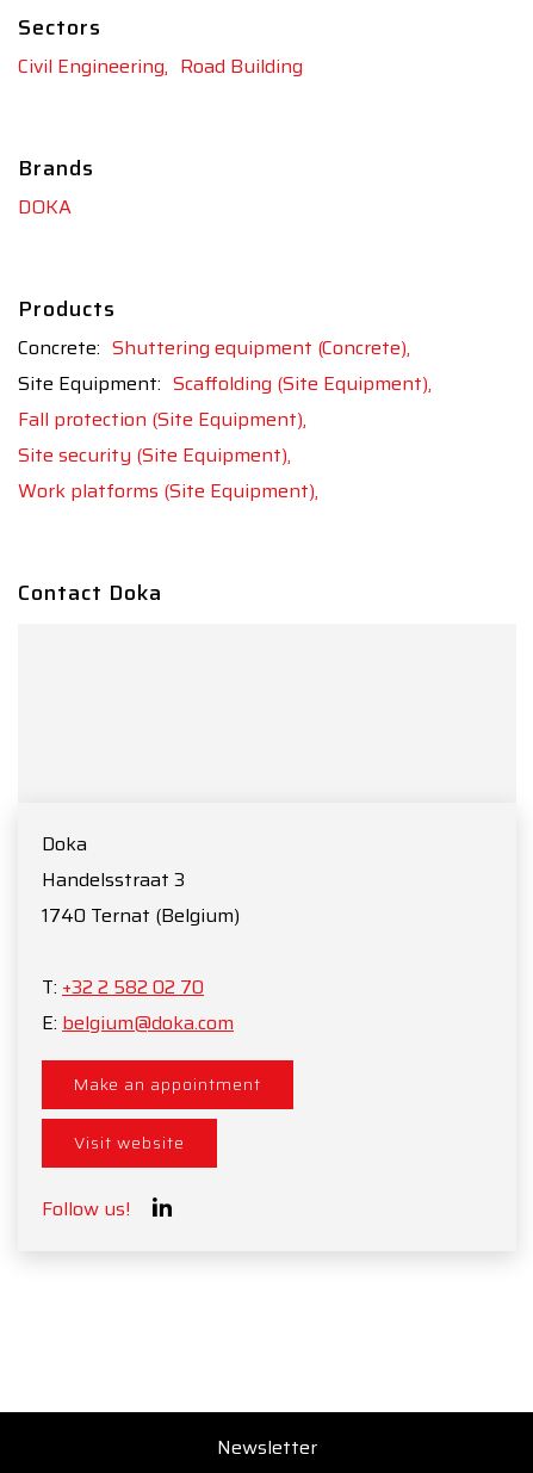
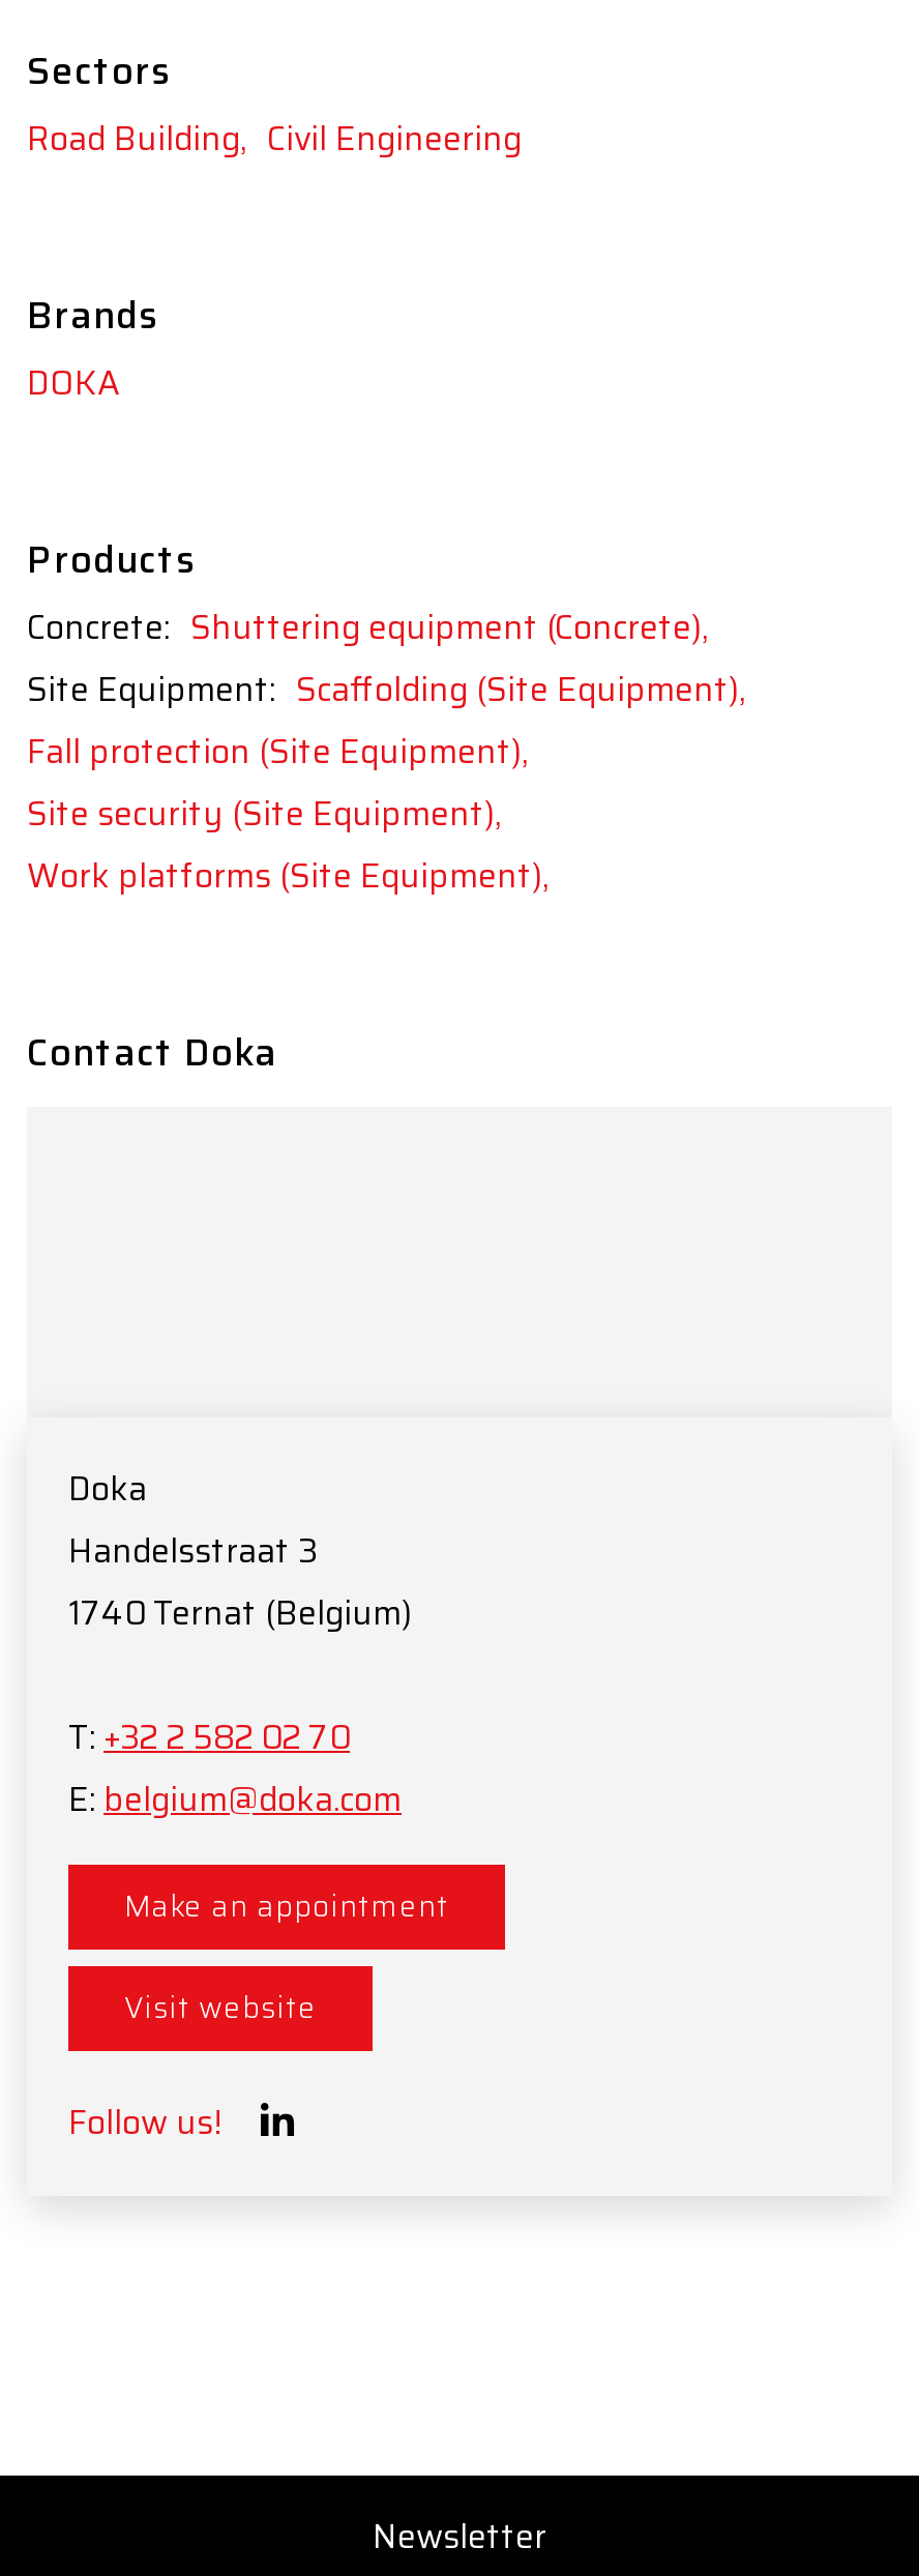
- Civil Engineering, Road Building
+ Road Building, Civil Engineering
